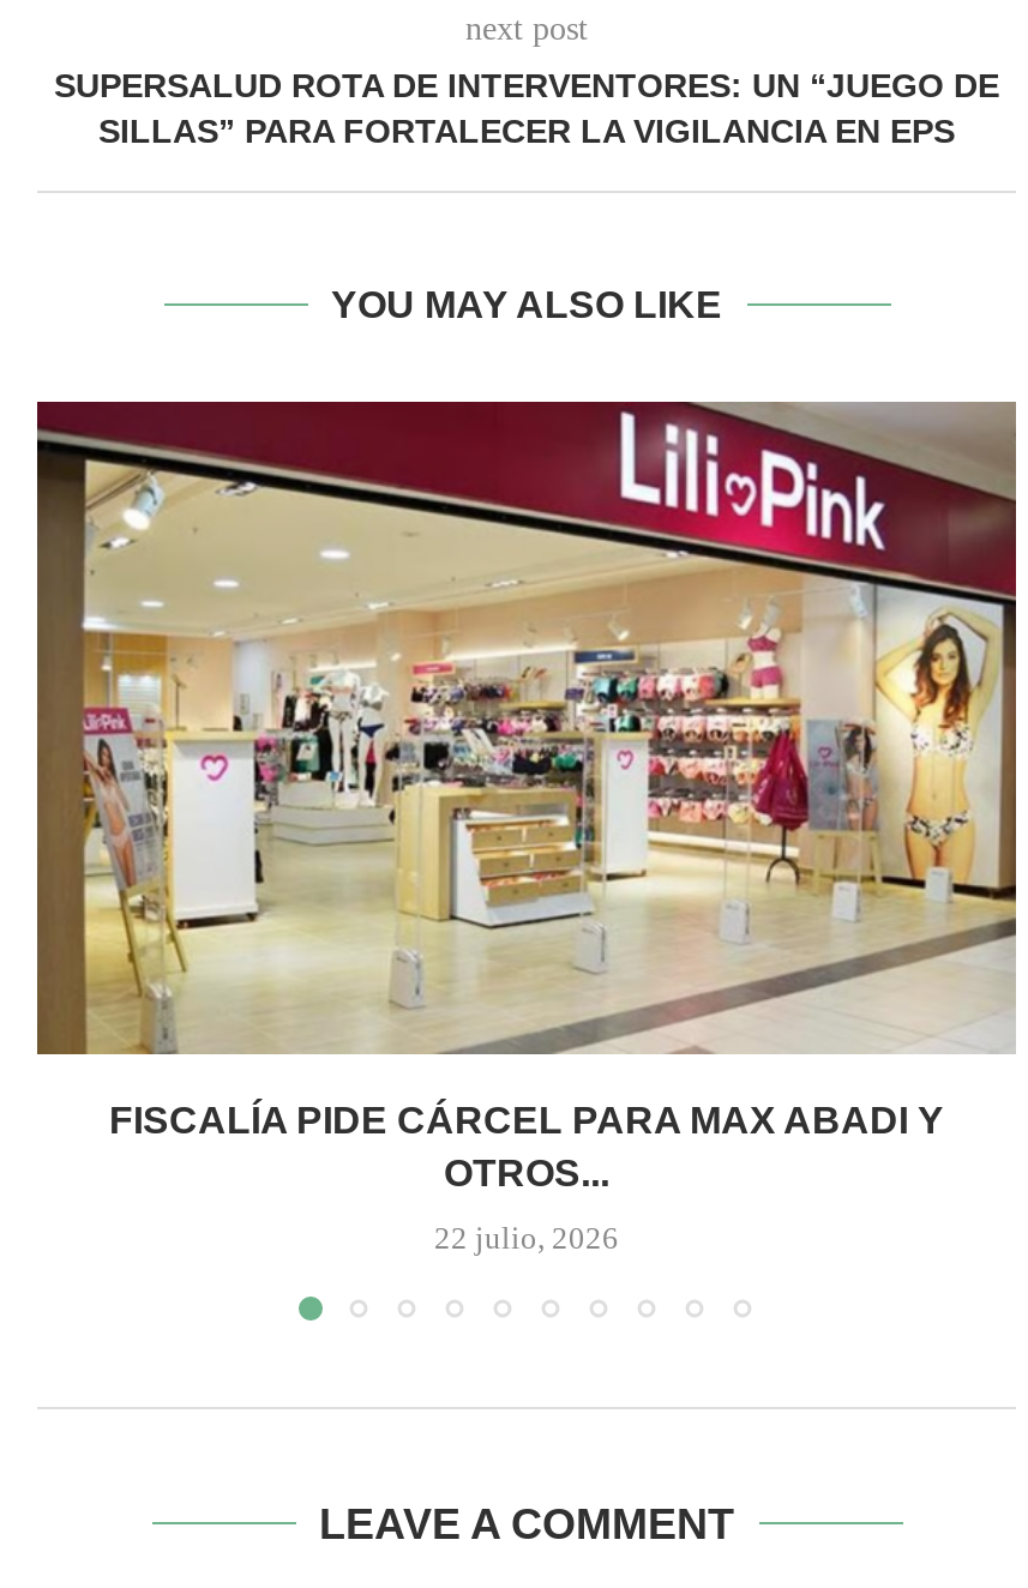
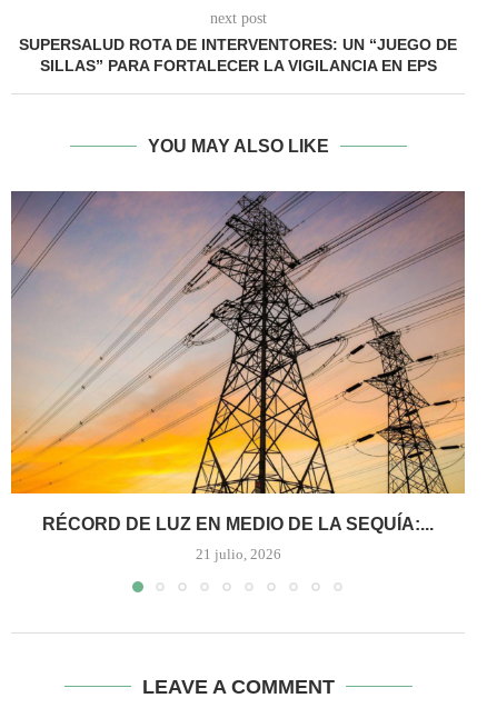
- [image]
- FISCALÍA PIDE CÁRCEL PARA MAX ABADI Y
- OTROS...
+ [image]
+ RÉCORD DE LUZ EN MEDIO DE LA SEQUÍA:...

- 22 julio, 2026
+ 21 julio, 2026
